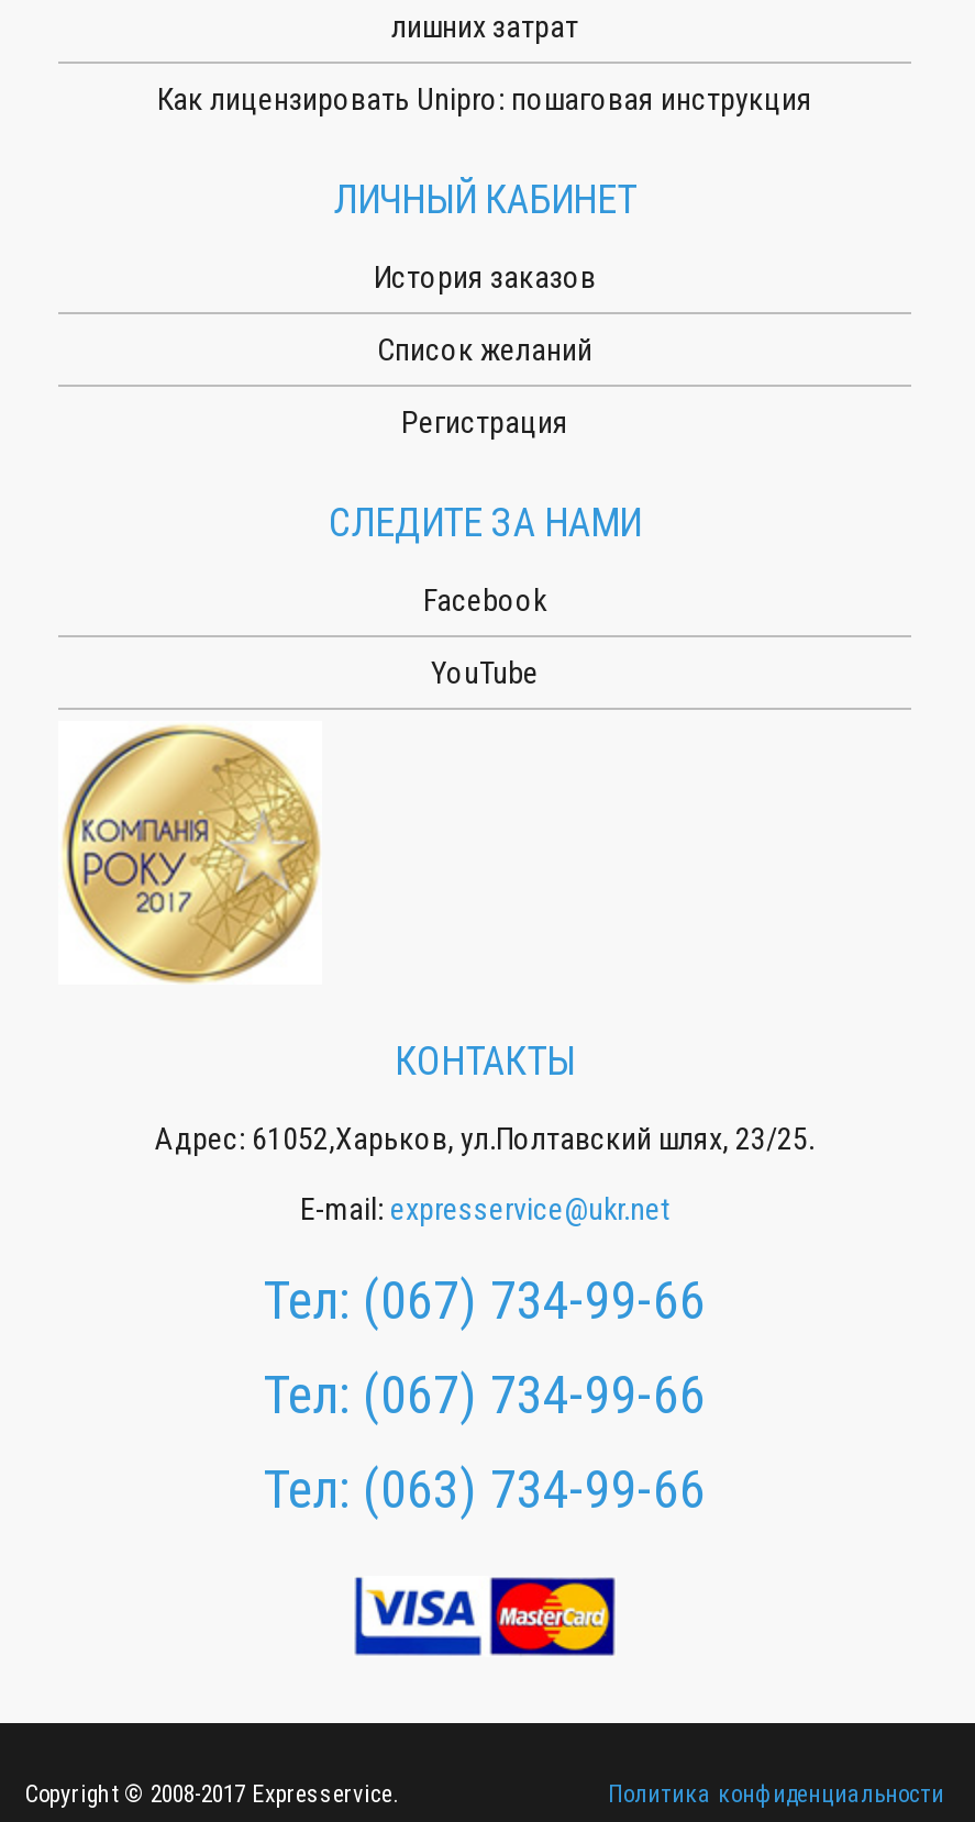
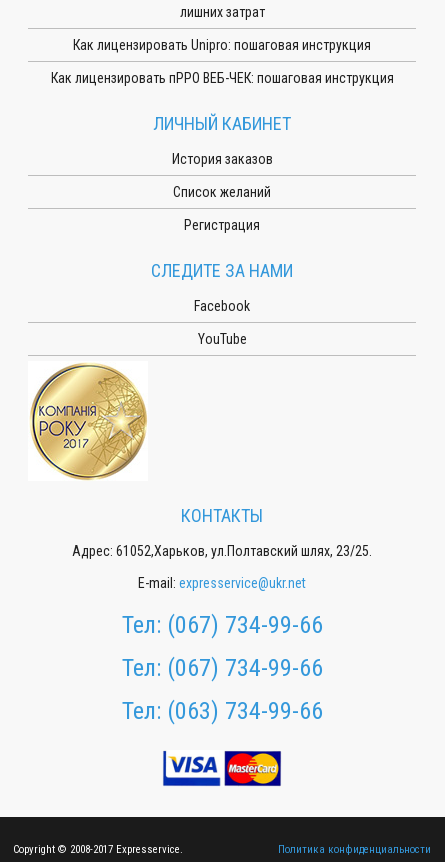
+ Как лицензировать пРРО ВЕБ-ЧЕК: пошаговая инструкция
